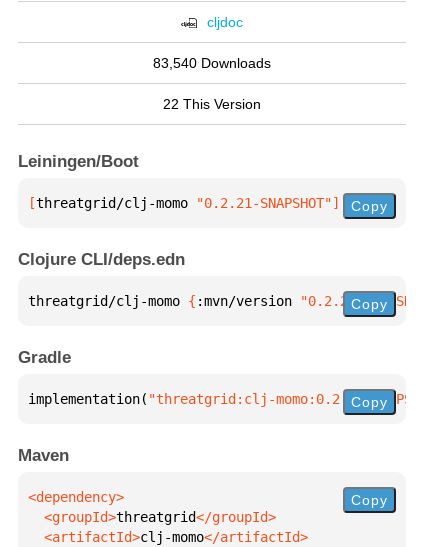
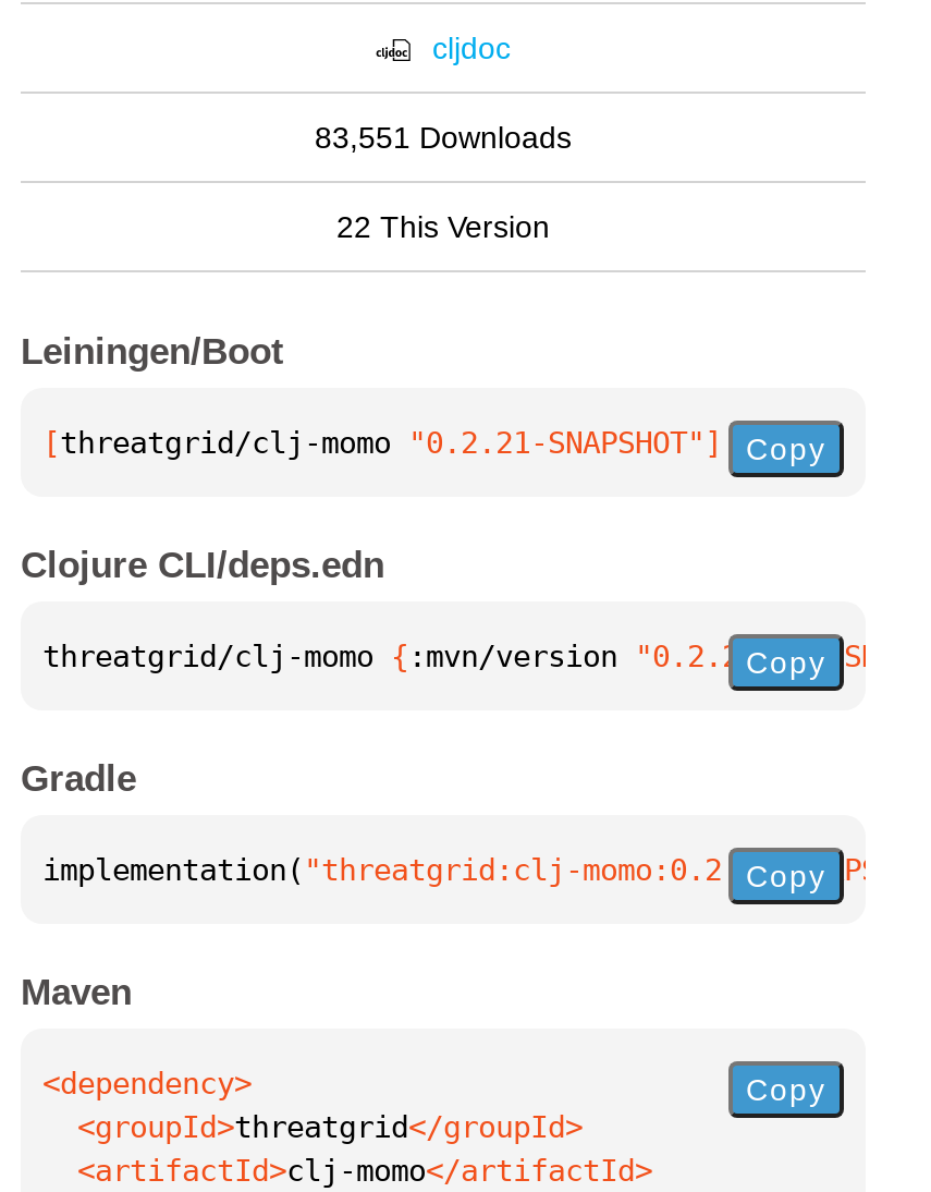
- 83,540 Downloads
+ 83,551 Downloads
